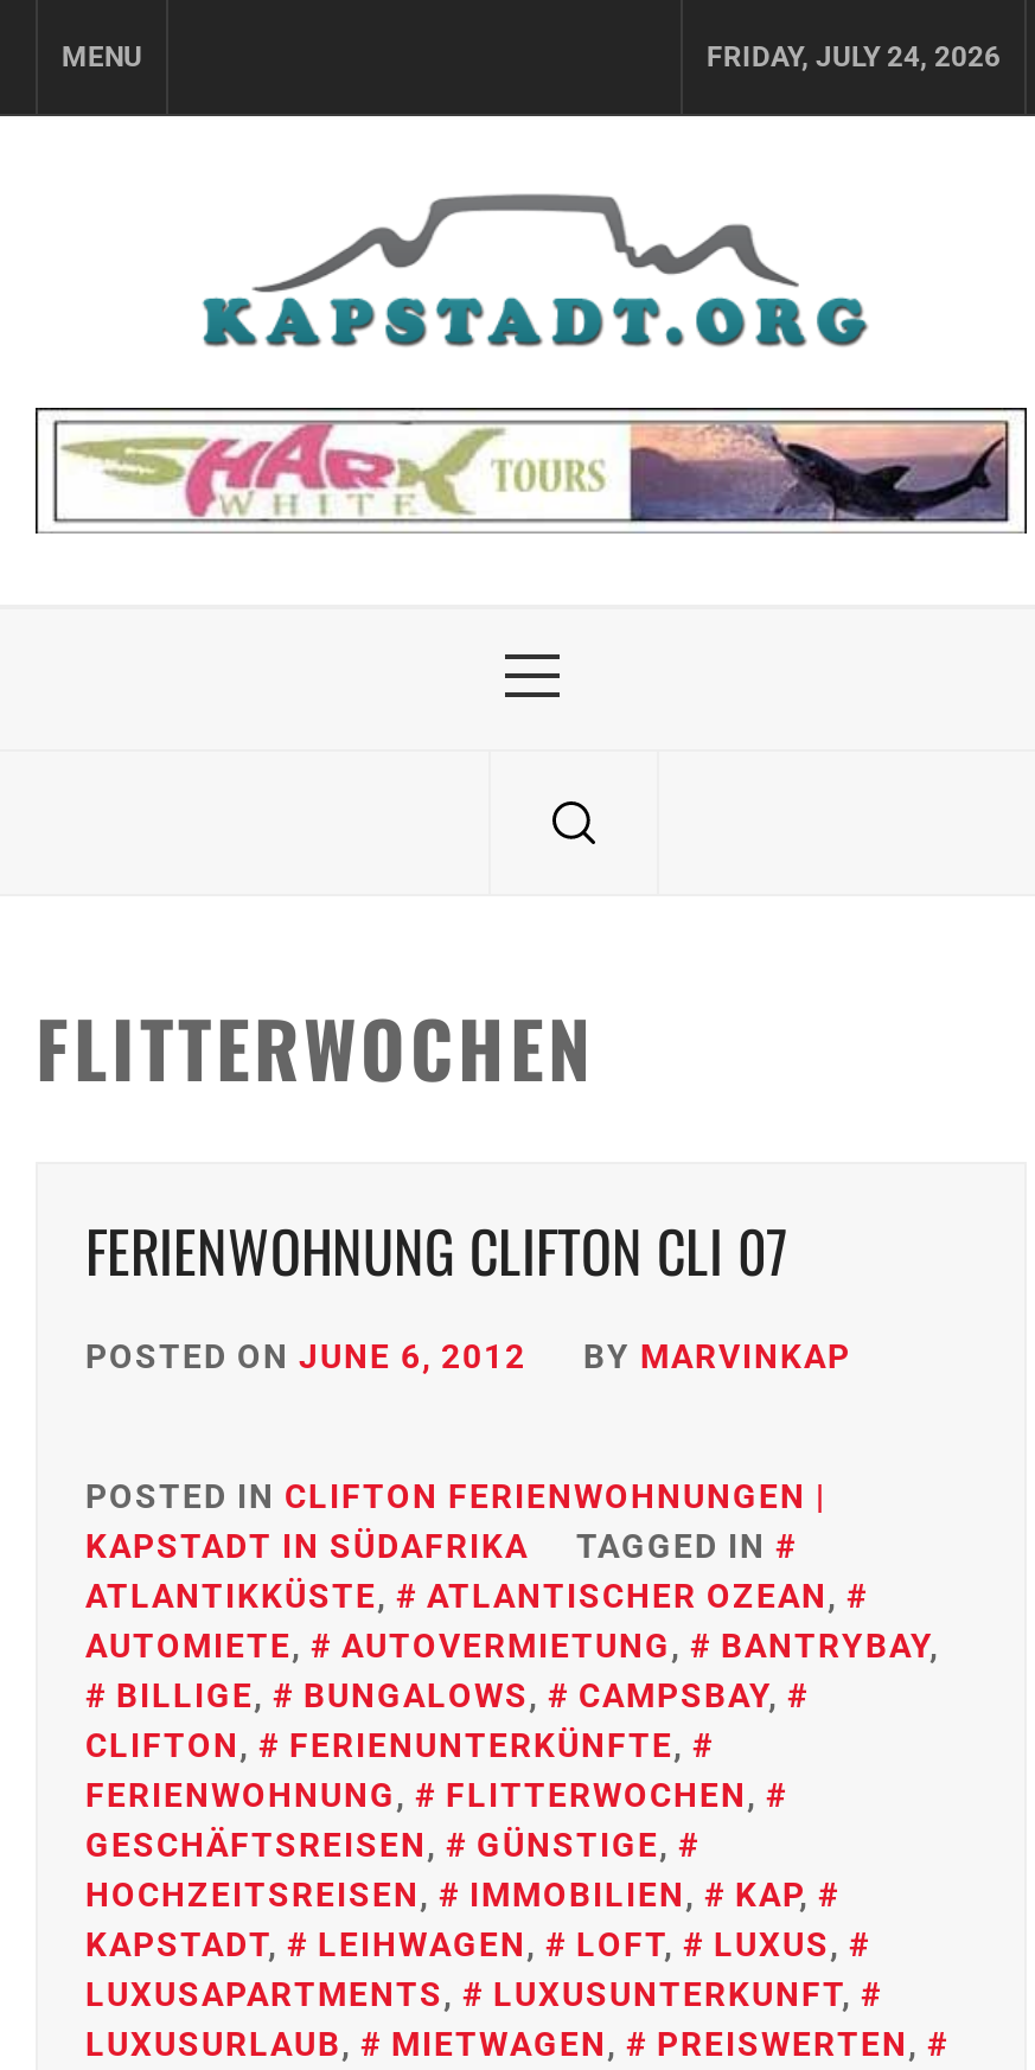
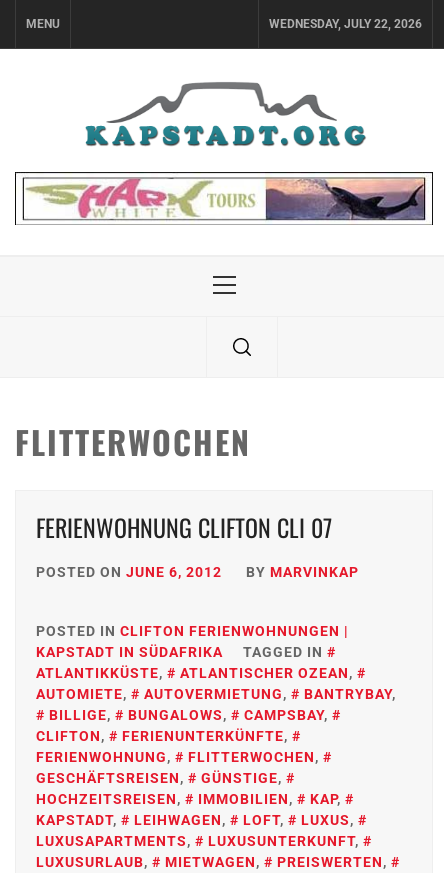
- FRIDAY, JULY 24, 2026
+ WEDNESDAY, JULY 22, 2026
